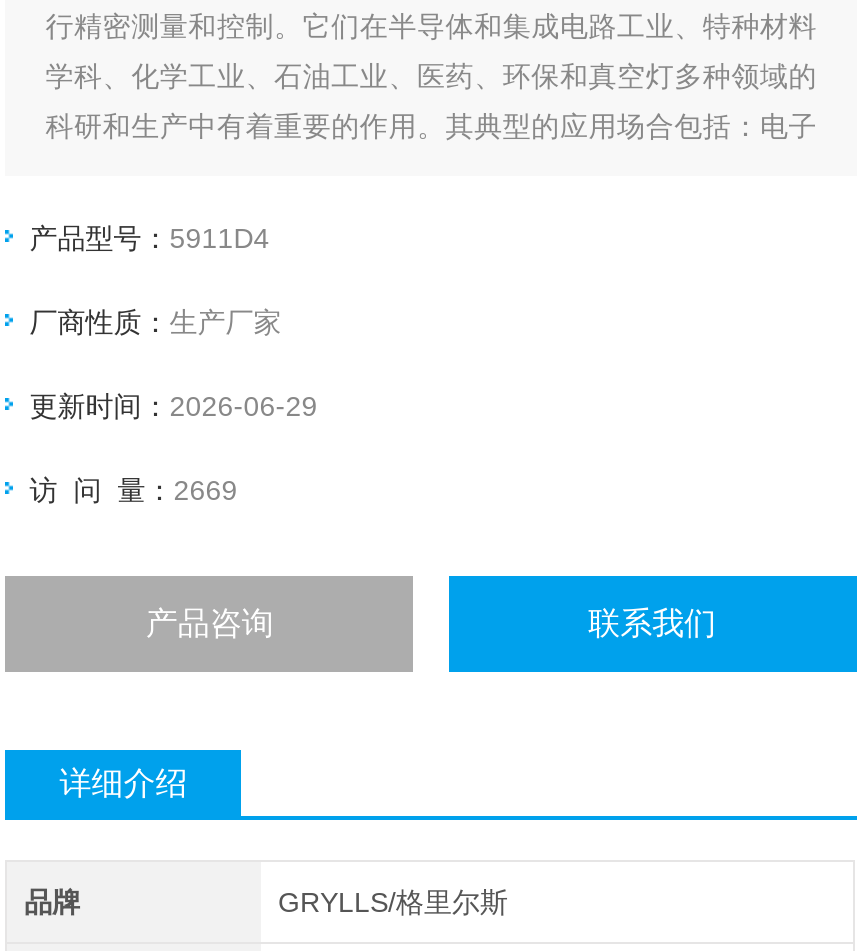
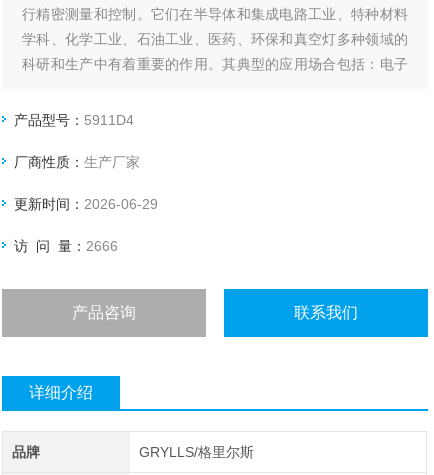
- 访 问 量：2669
+ 访 问 量：2666
